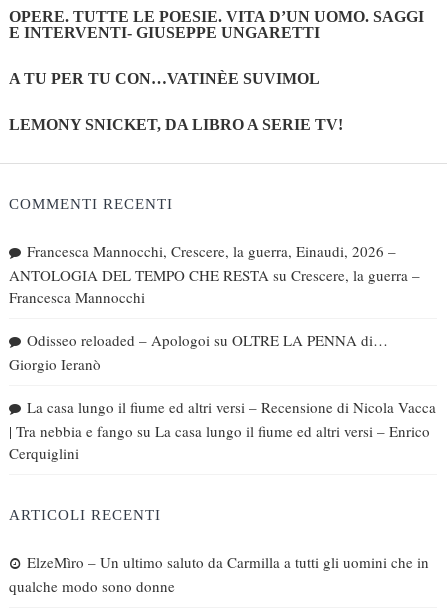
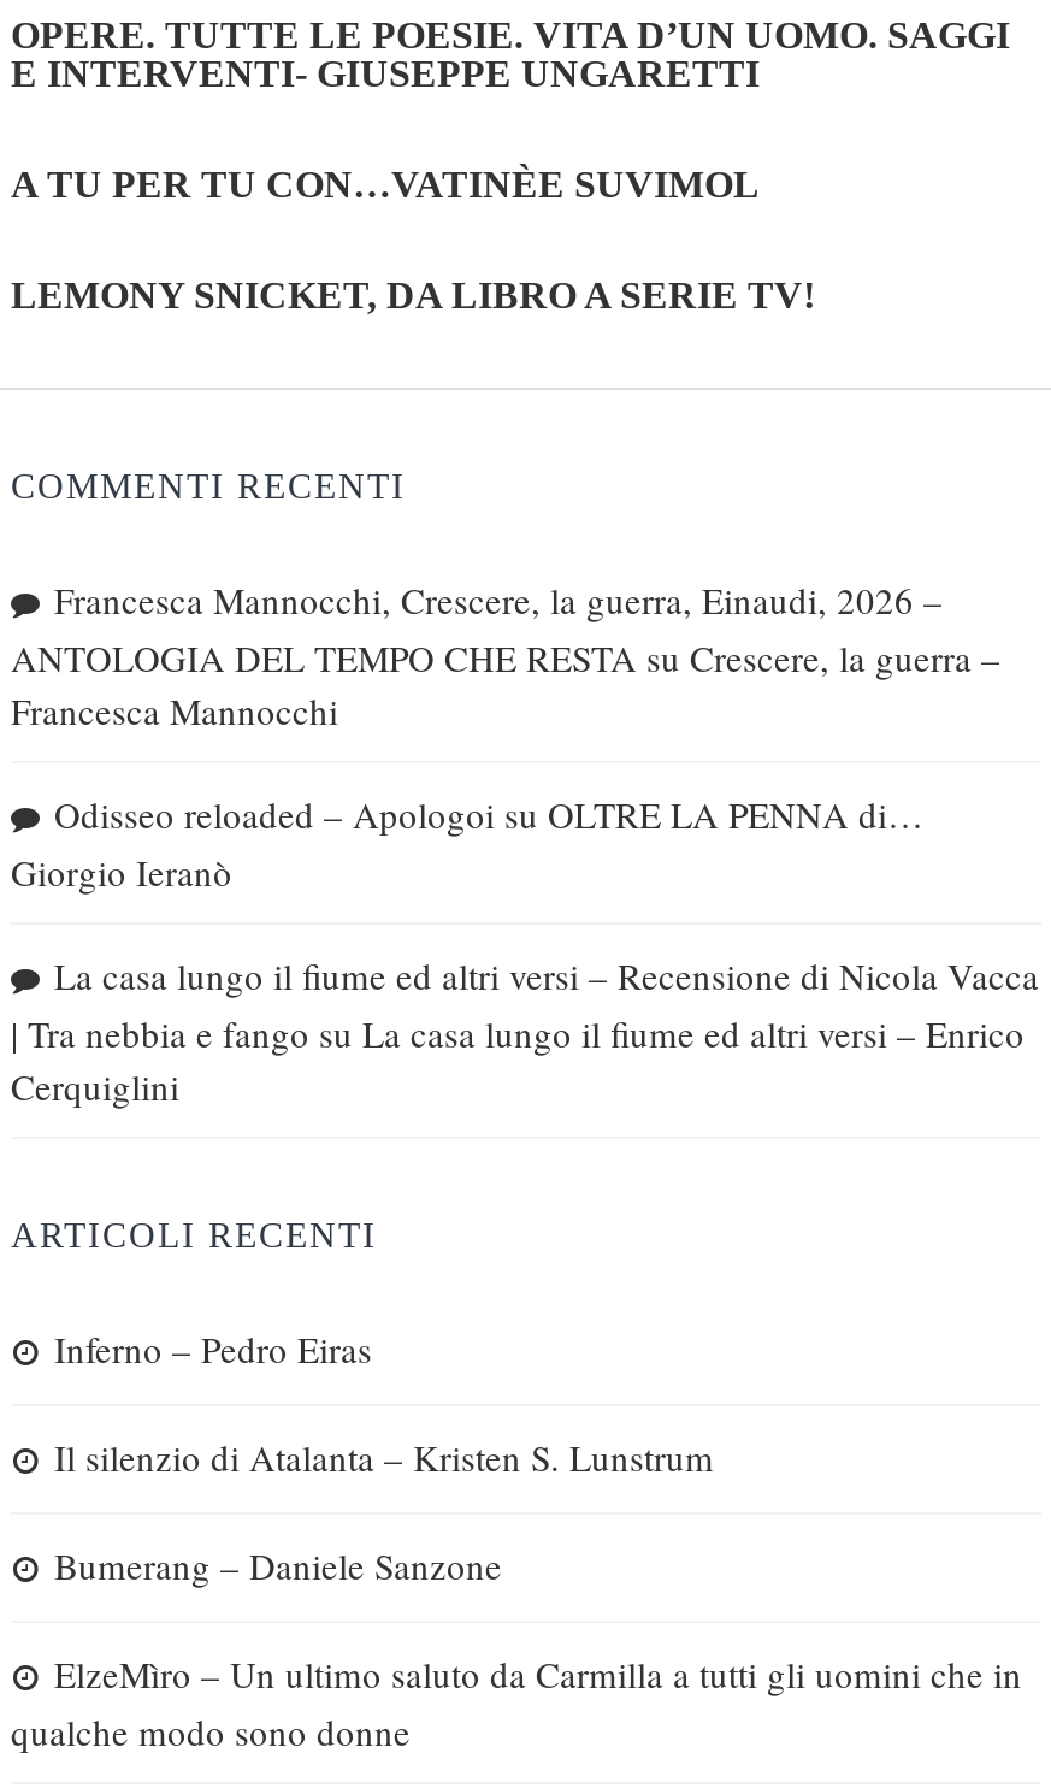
+ Inferno – Pedro Eiras
+ Il silenzio di Atalanta – Kristen S. Lunstrum
+ Bumerang – Daniele Sanzone
